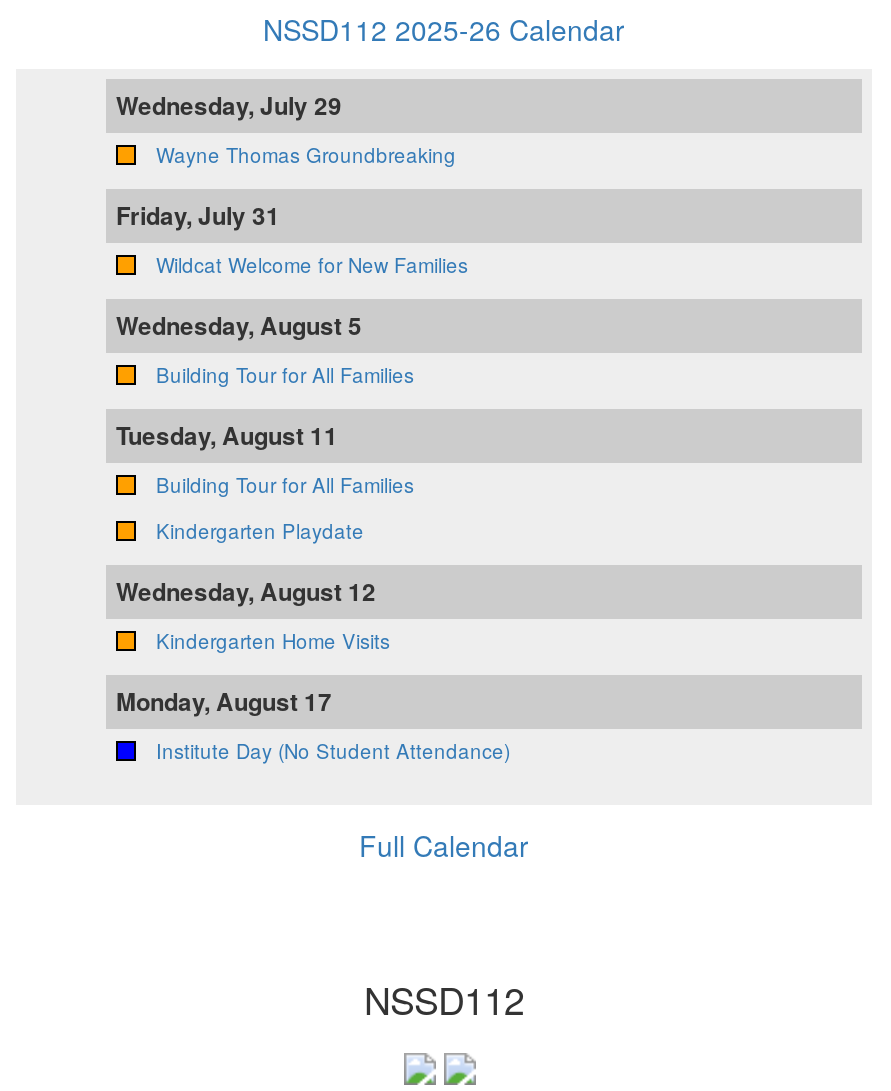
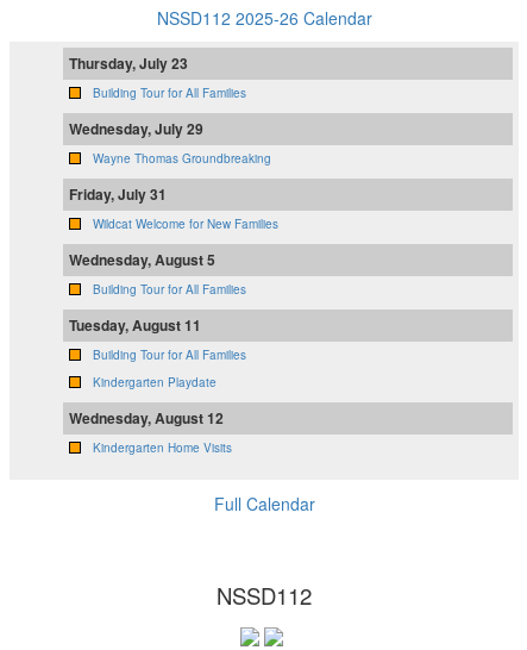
+ Thursday, July 23
+ Building Tour for All Families

moved down: Wednesday, July 29 | Wayne Thomas Groundbreaking | Friday, July 31 | ... | Wednesday, August 12 | Kindergarten Home Visits

- Monday, August 17
- Institute Day (No Student Attendance)
